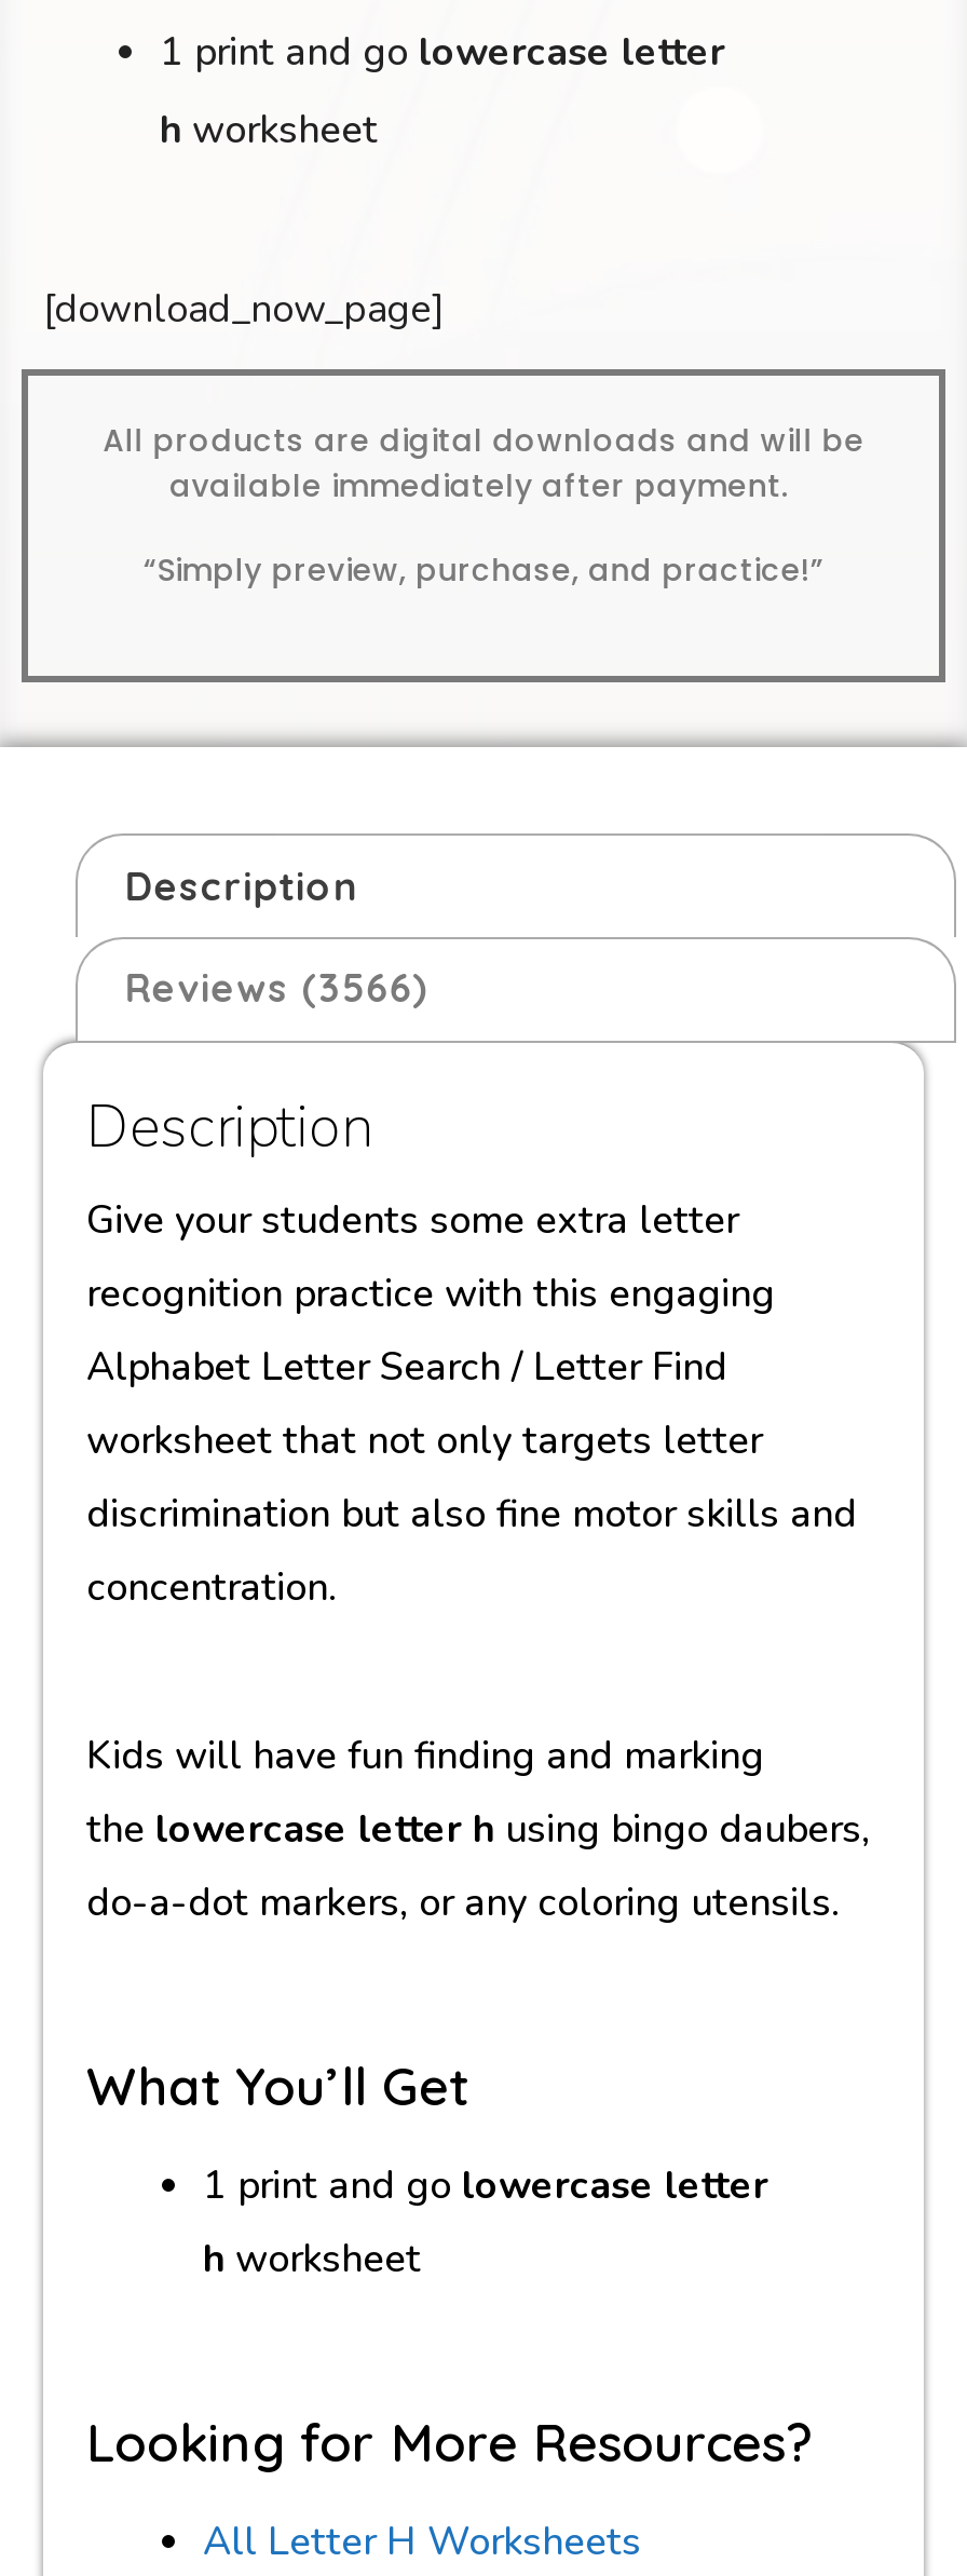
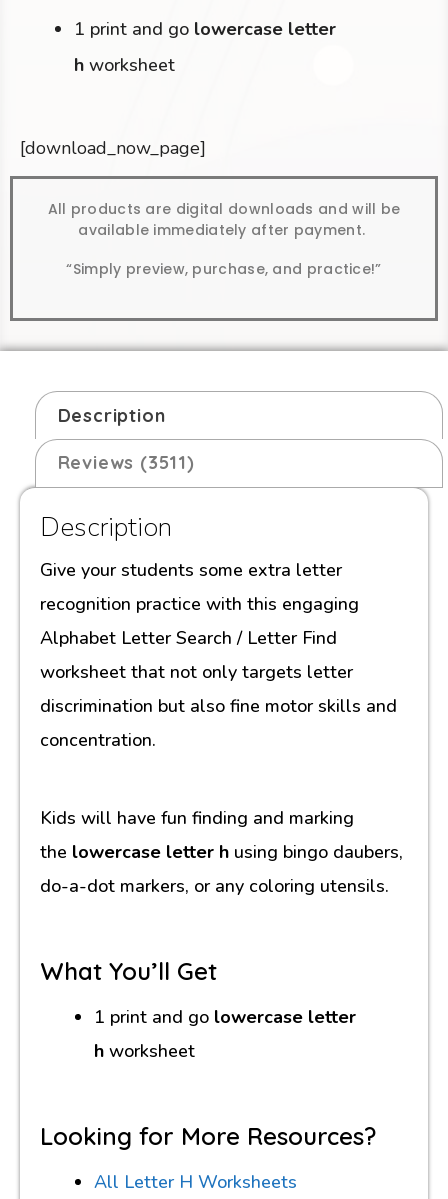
- Reviews (3566)
+ Reviews (3511)
